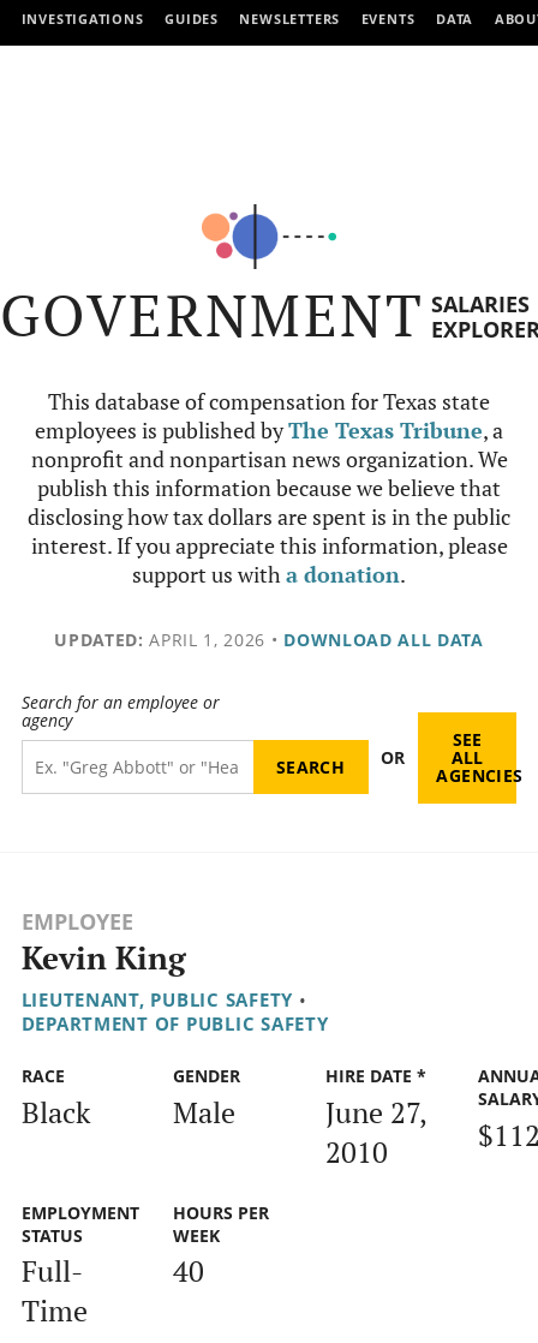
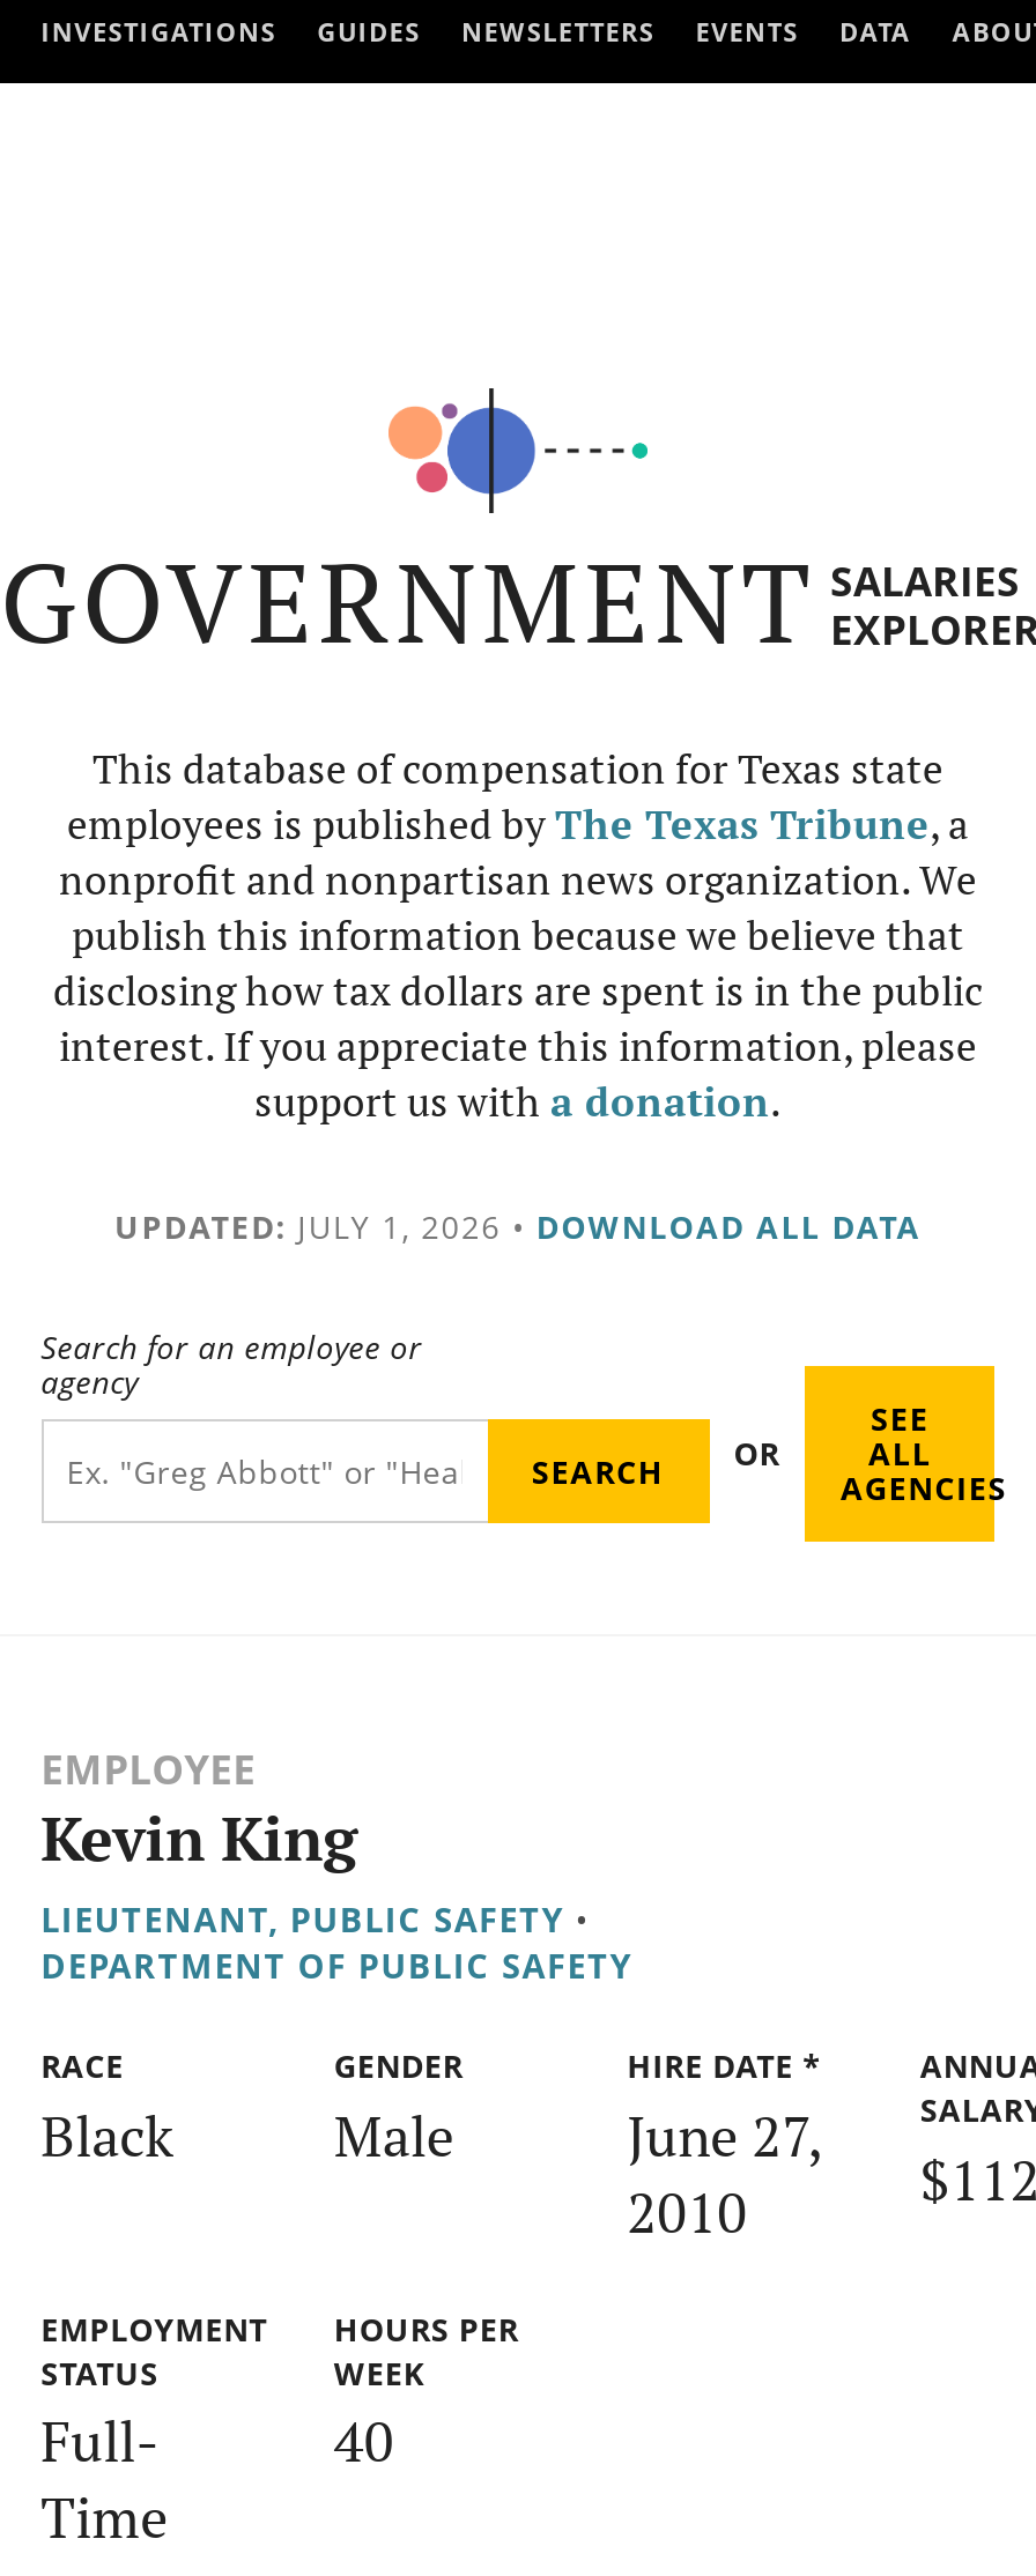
- UPDATED: APRIL 1, 2026 • DOWNLOAD ALL DATA
+ UPDATED: JULY 1, 2026 • DOWNLOAD ALL DATA
